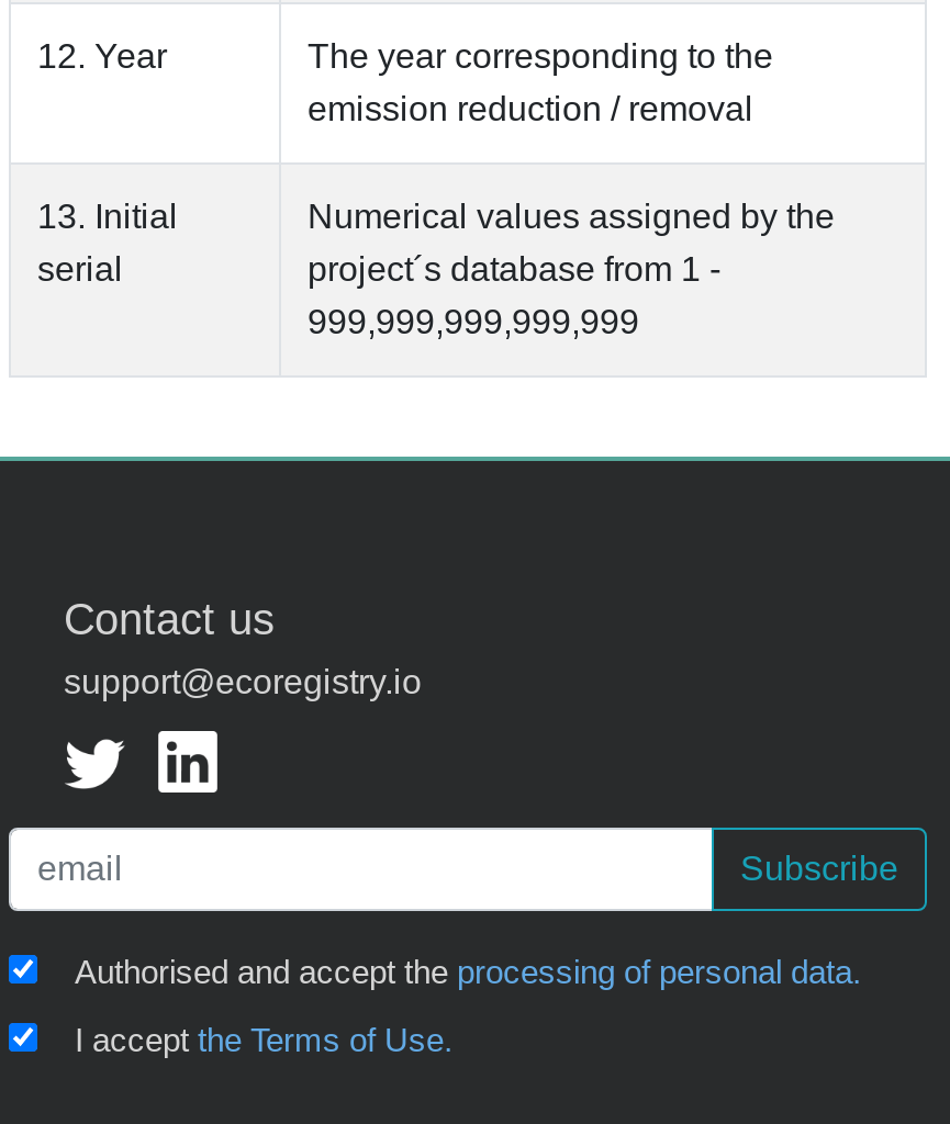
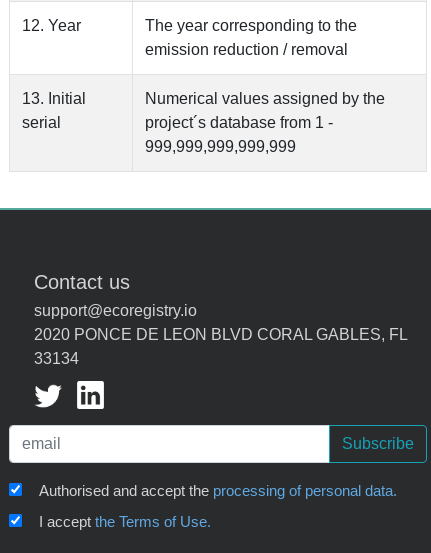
+ 2020 PONCE DE LEON BLVD CORAL GABLES, FL
+ 33134
